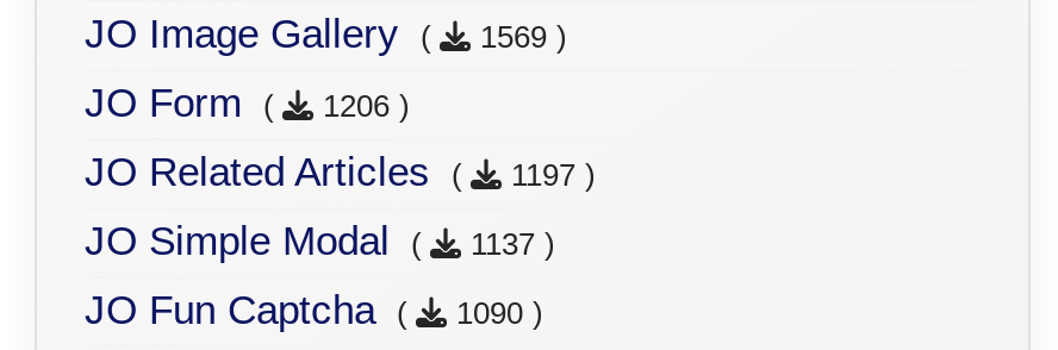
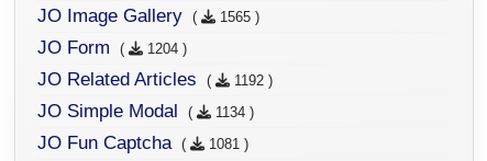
- JO Image Gallery ( 1569 )
+ JO Image Gallery ( 1565 )

- JO Form ( 1206 )
+ JO Form ( 1204 )

- JO Related Articles ( 1197 )
+ JO Related Articles ( 1192 )

- JO Simple Modal ( 1137 )
+ JO Simple Modal ( 1134 )

- JO Fun Captcha ( 1090 )
+ JO Fun Captcha ( 1081 )
